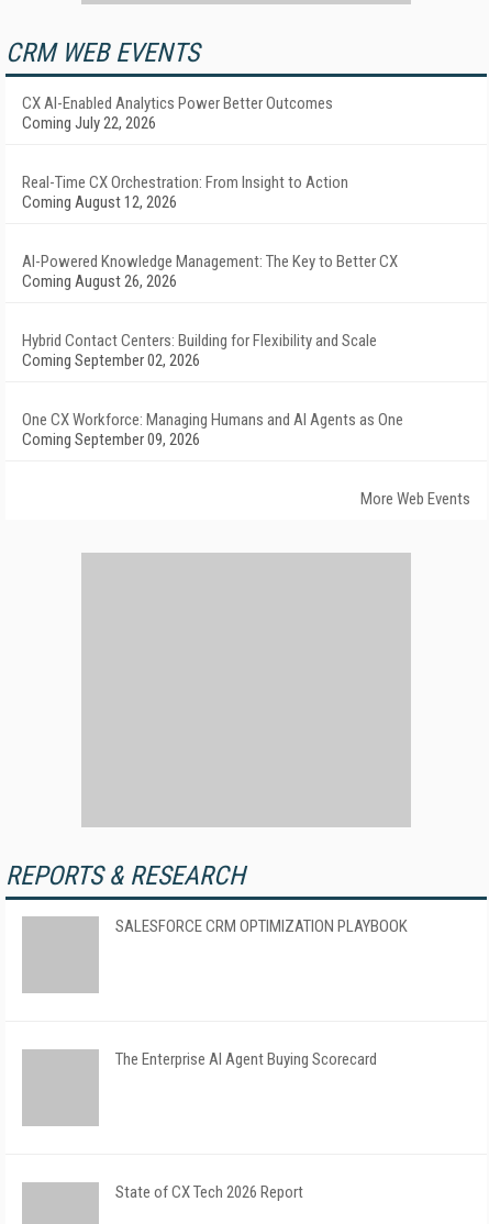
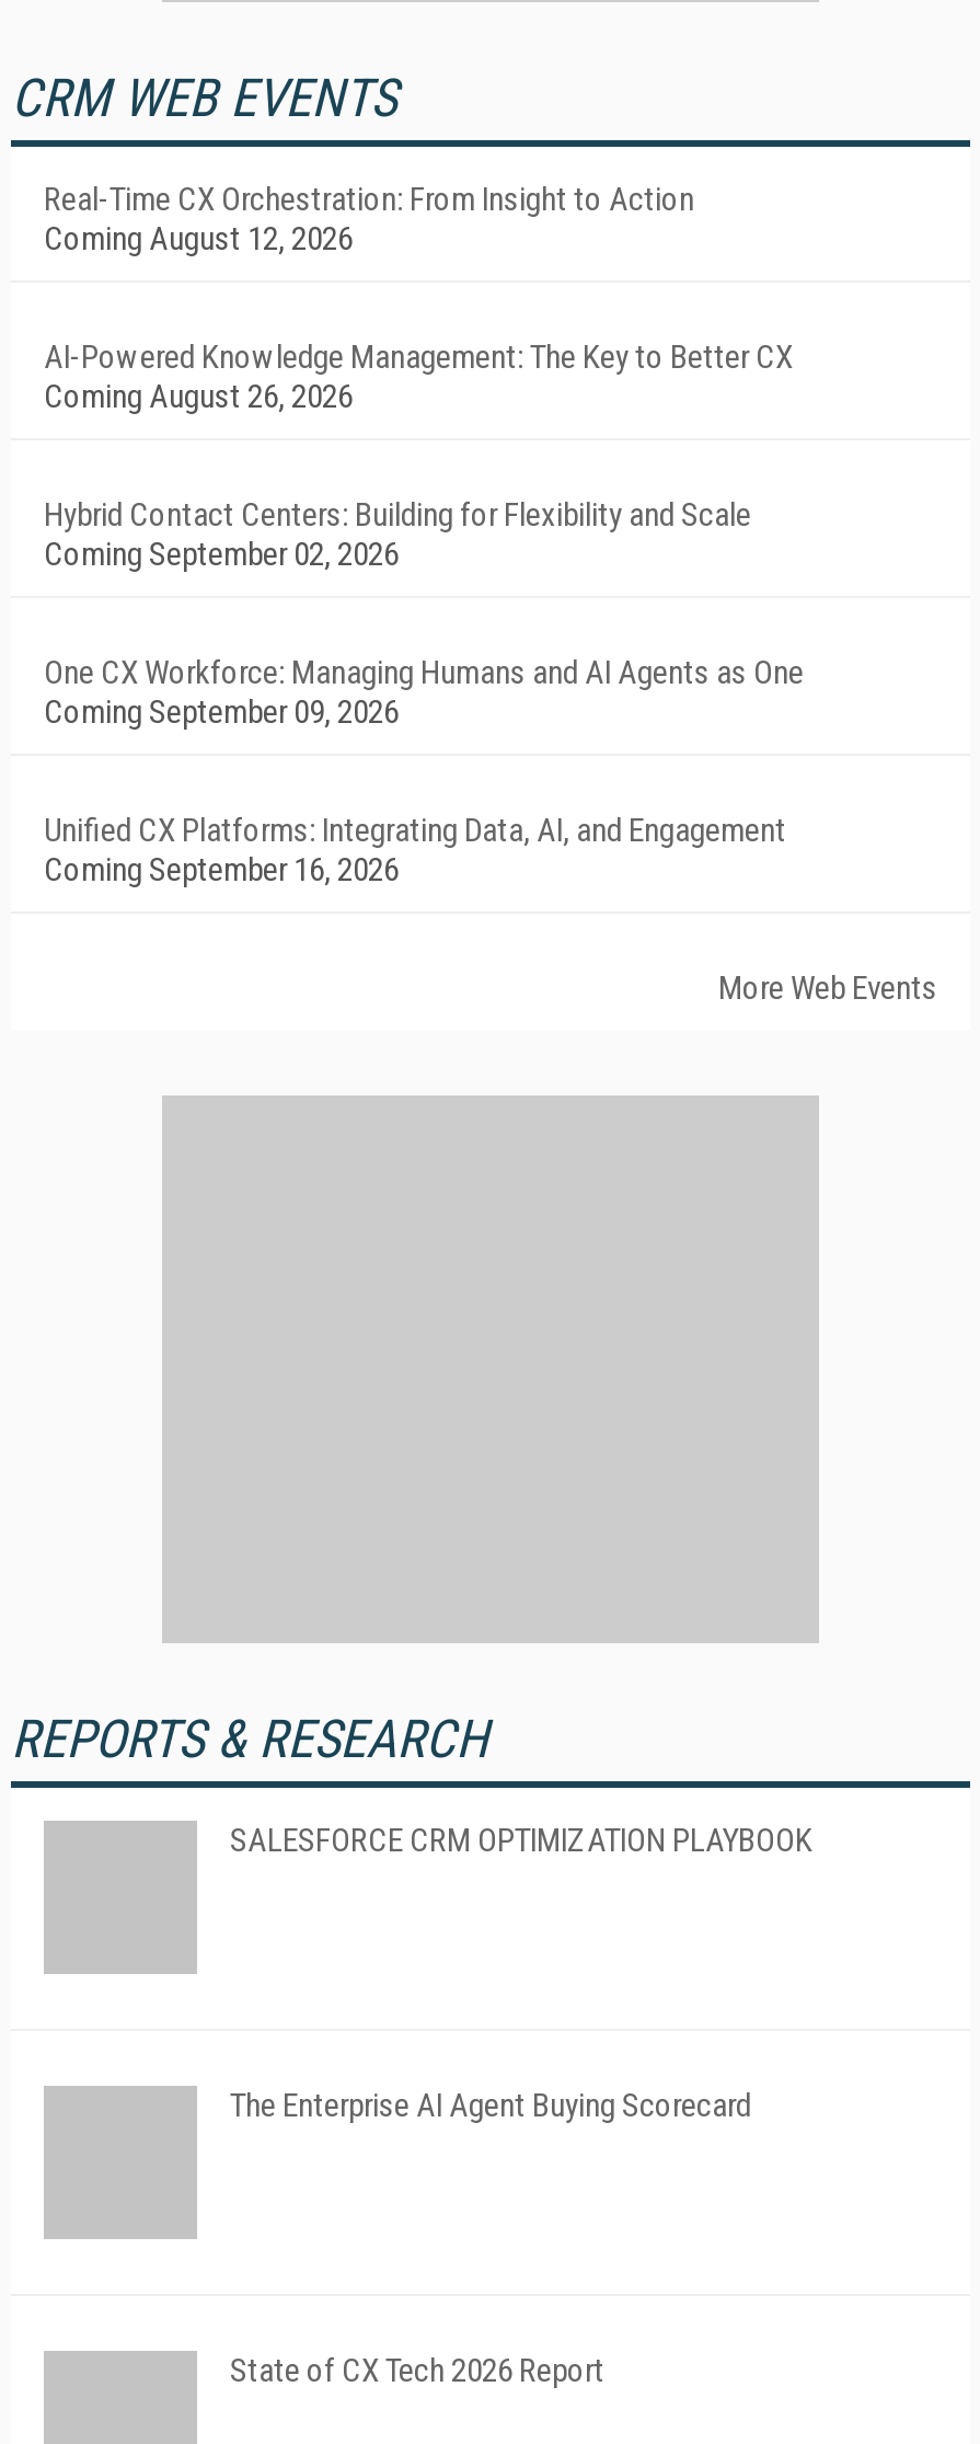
- CX AI-Enabled Analytics Power Better Outcomes
- Coming July 22, 2026

moved up: Real-Time CX Orchestration: From Insight to Action | Coming August 12, 2026 | AI-Powered Knowledge Management: The Key to Better CX | Coming August 26, 2026 | Hybrid Contact Centers: Building for Flexibility and Scale | Coming September 02, 2026 | One CX Workforce: Managing Humans and AI Agents as One | Coming September 09, 2026

+ Unified CX Platforms: Integrating Data, AI, and Engagement
+ Coming September 16, 2026
